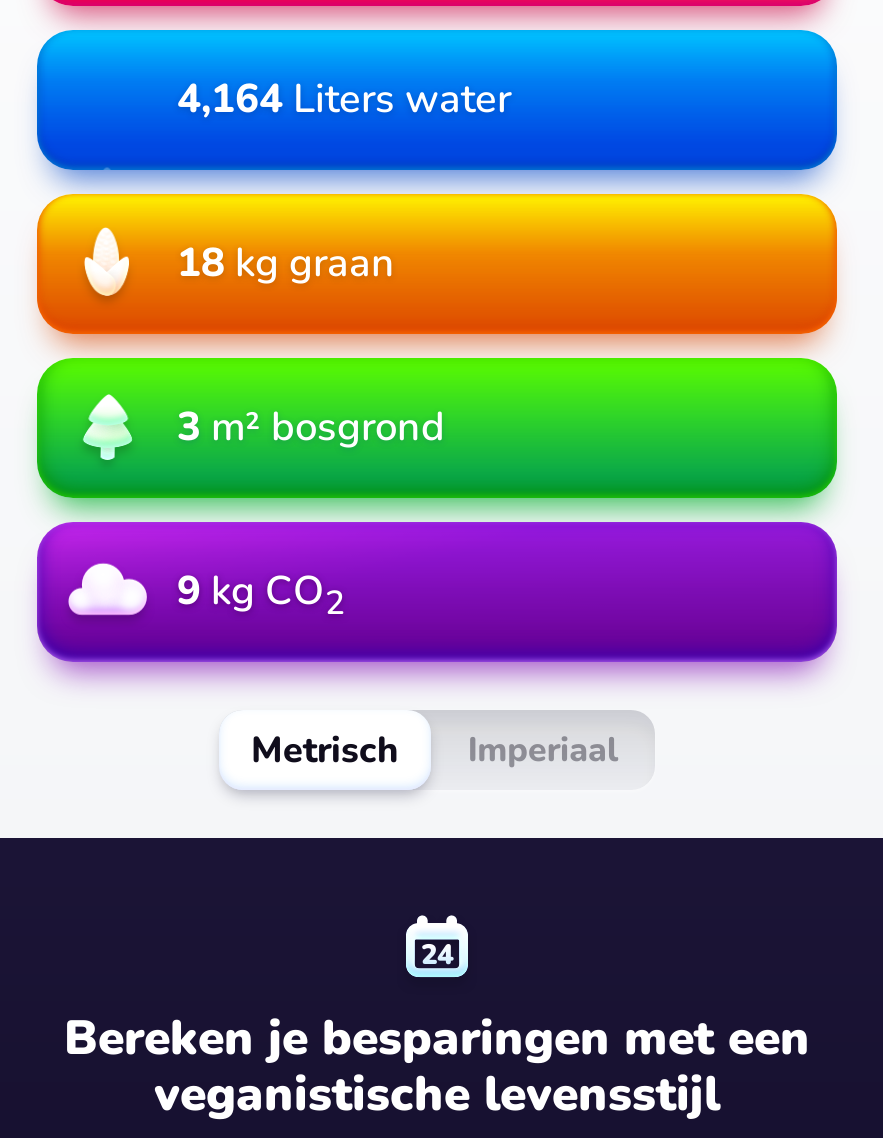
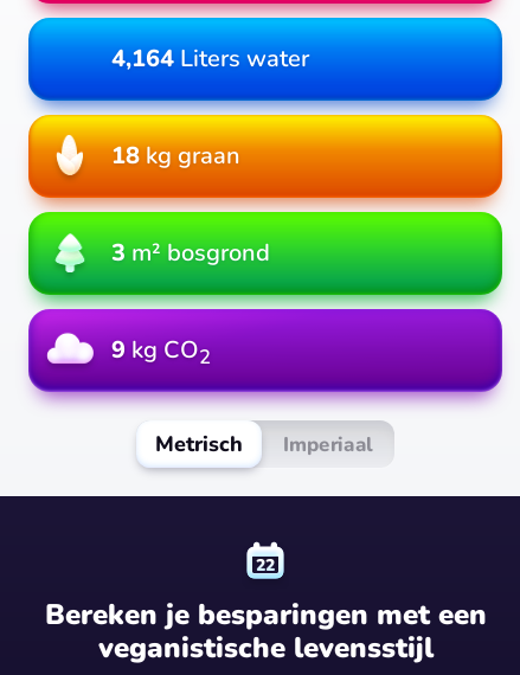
- 24
+ 22
